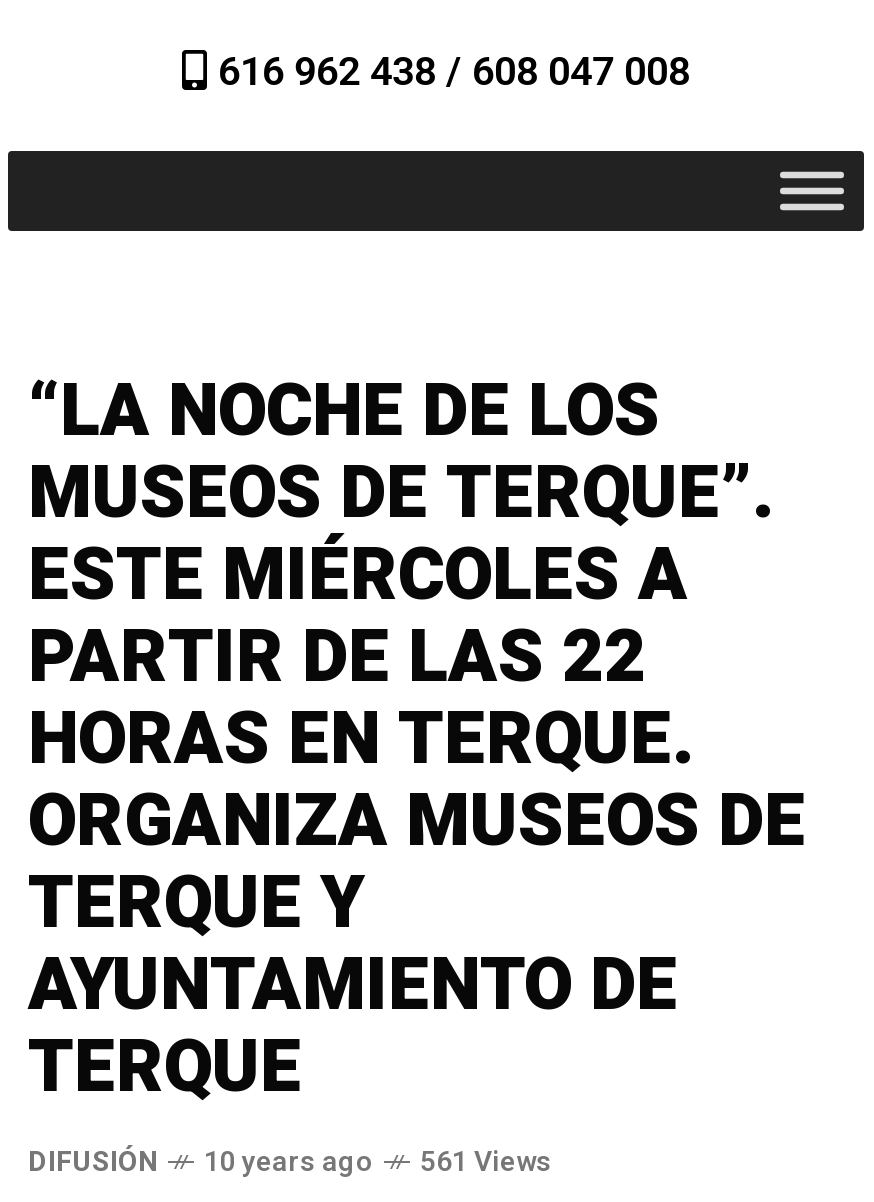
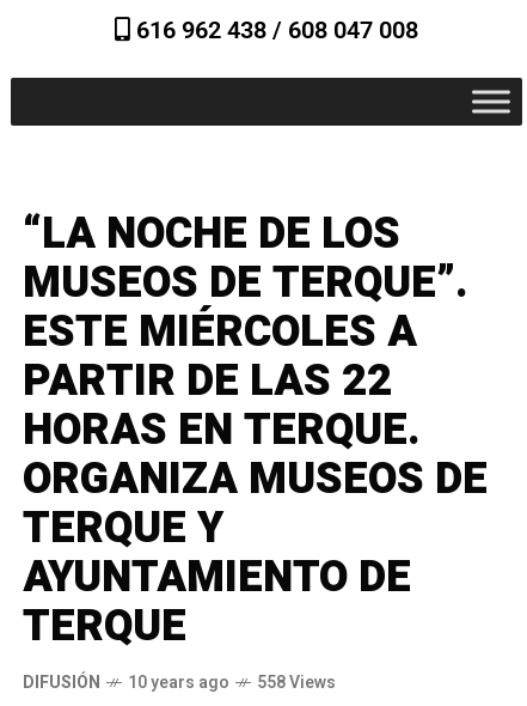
- DIFUSIÓN 10 years ago 561 Views
+ DIFUSIÓN 10 years ago 558 Views
